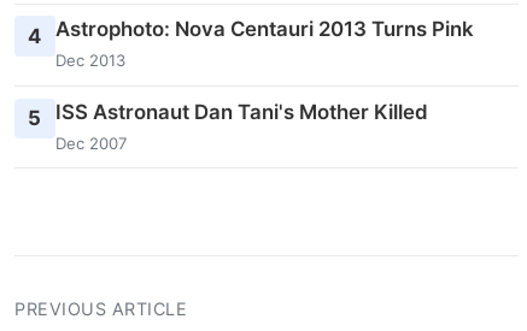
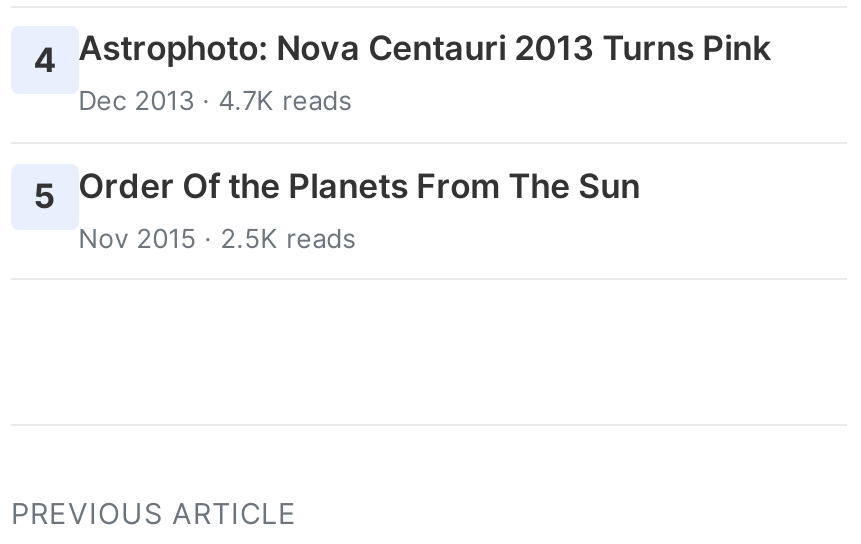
- Dec 2013
+ Dec 2013 · 4.7K reads

- 5 ISS Astronaut Dan Tani's Mother Killed
- Dec 2007
+ 5 Order Of the Planets From The Sun
+ Nov 2015 · 2.5K reads
